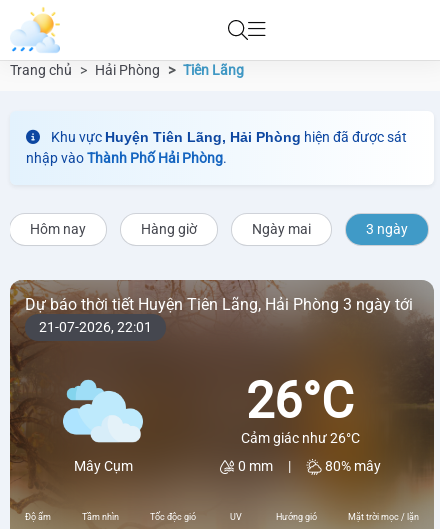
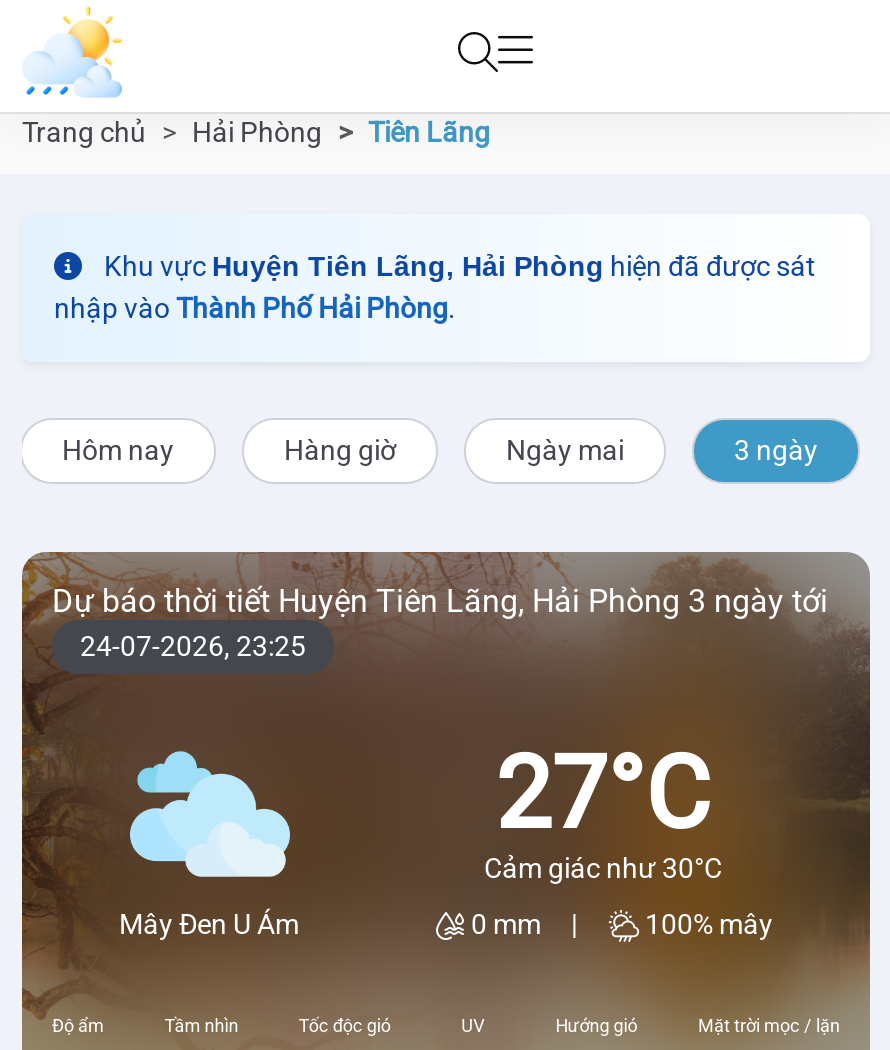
- 21-07-2026, 22:01
+ 24-07-2026, 23:25

- 26°C
- Cảm giác như 26°C
+ 27°C
+ Cảm giác như 30°C

- Mây Cụm
+ Mây Đen U Ám

- 80% mây
+ 100% mây
